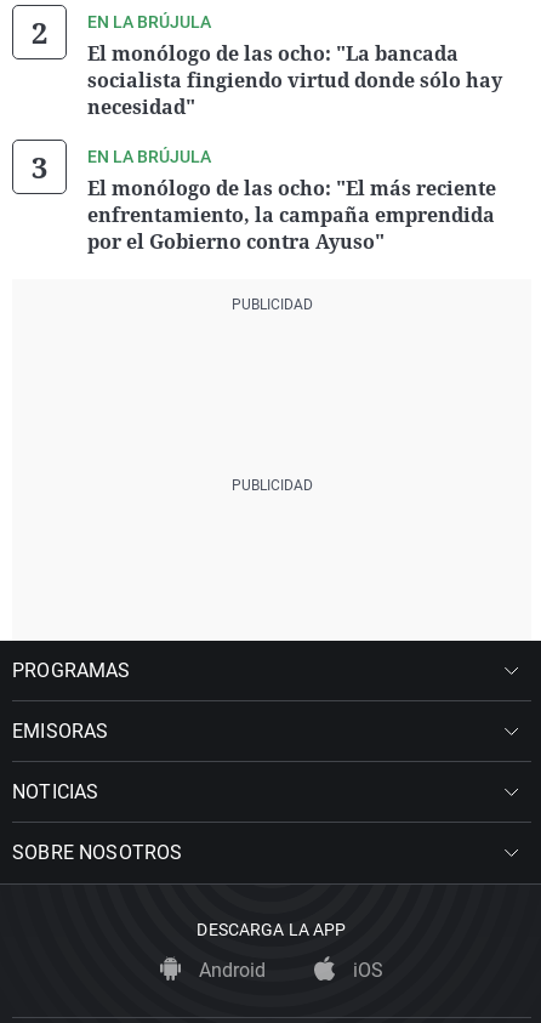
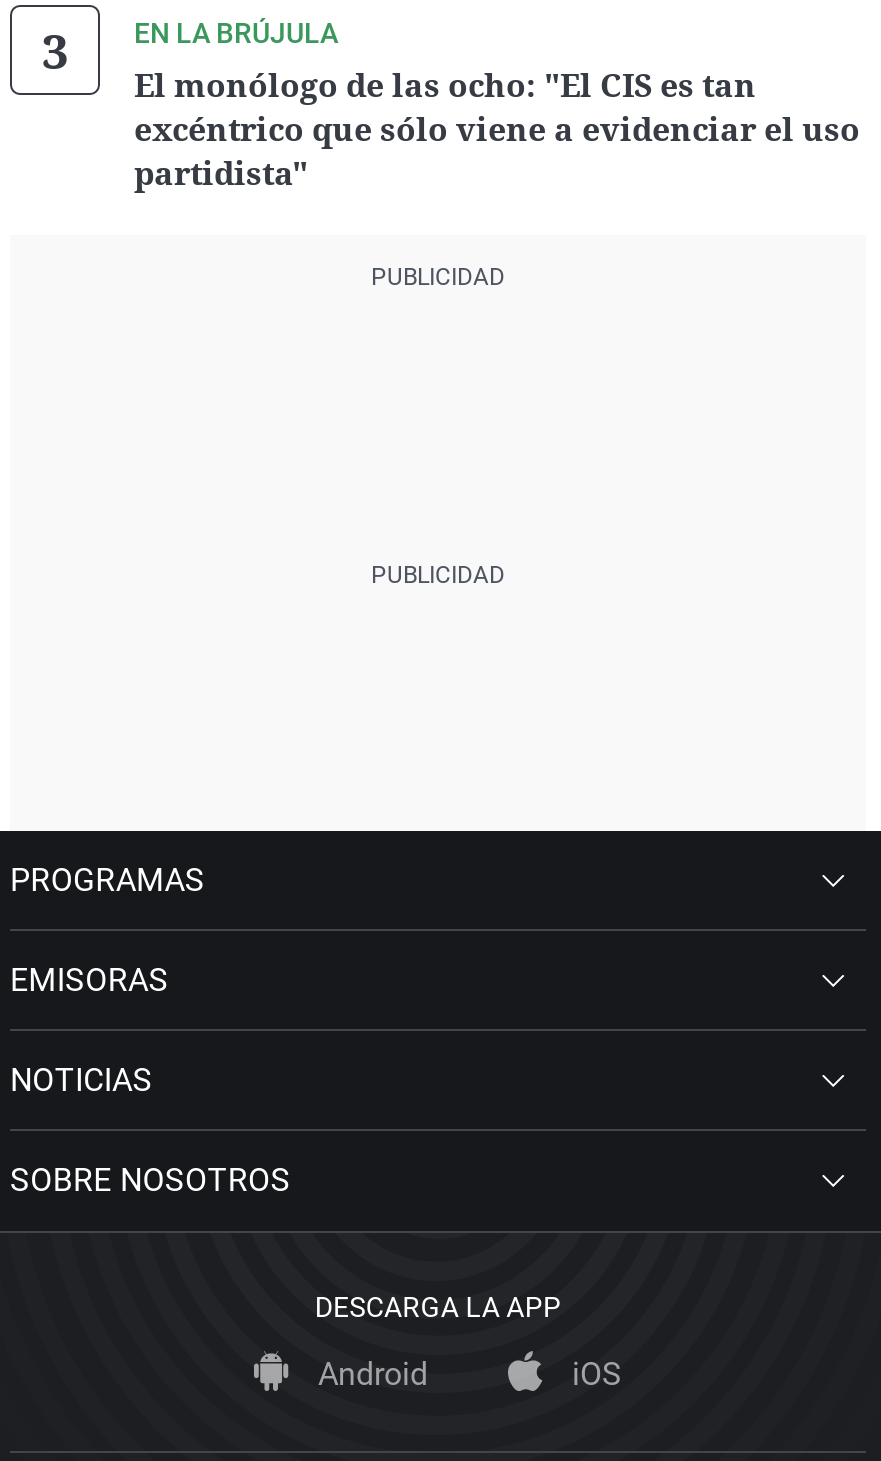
- El monólogo de las ocho: "La bancada
- socialista fingiendo virtud donde sólo hay
- necesidad"
- EN LA BRÚJULA
- El monólogo de las ocho: "El más reciente
- enfrentamiento, la campaña emprendida
- por el Gobierno contra Ayuso"
+ El monólogo de las ocho: "El CIS es tan
+ excéntrico que sólo viene a evidenciar el uso
+ partidista"
